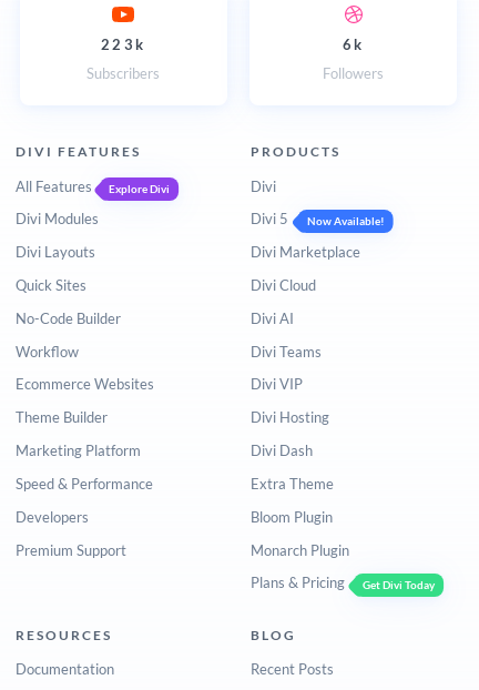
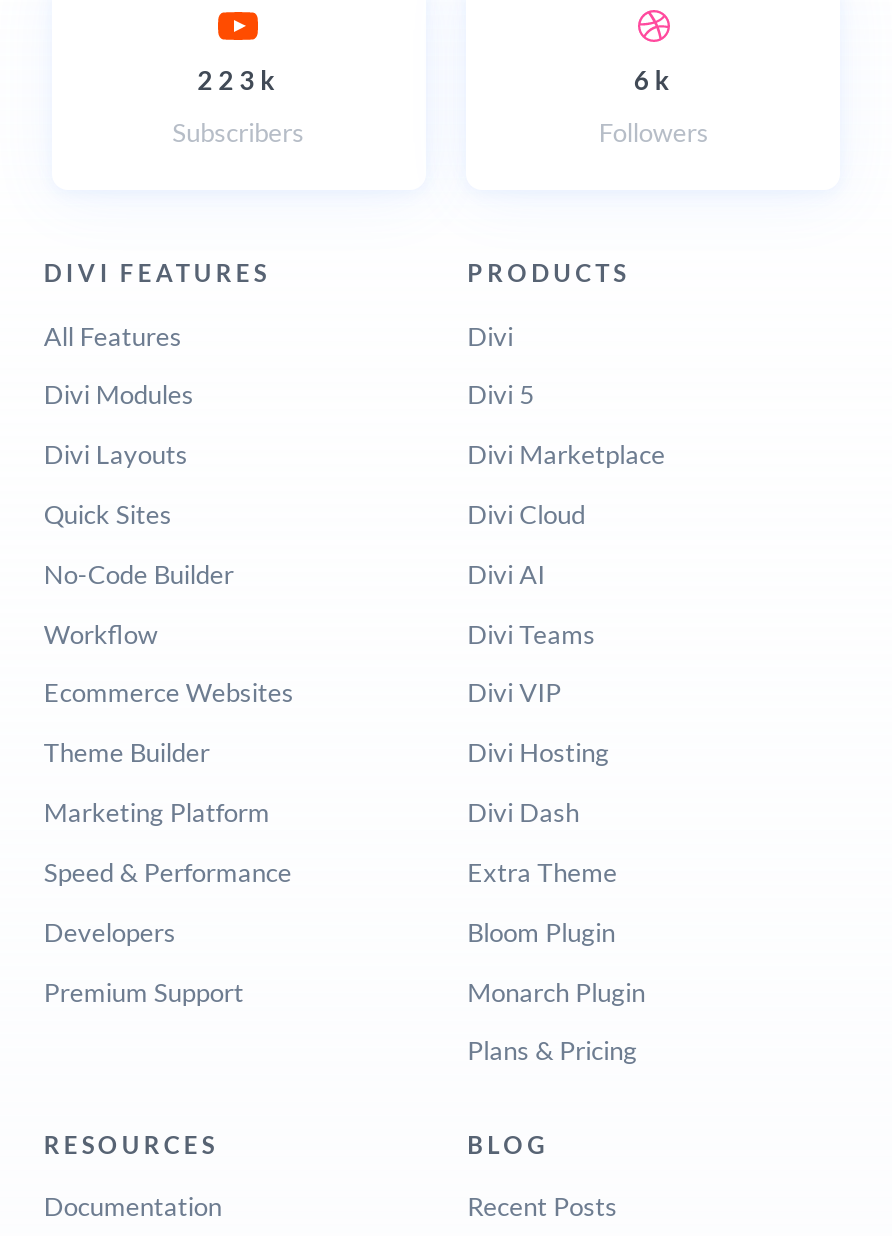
- Explore Divi

- Now Available!

- Get Divi Today
